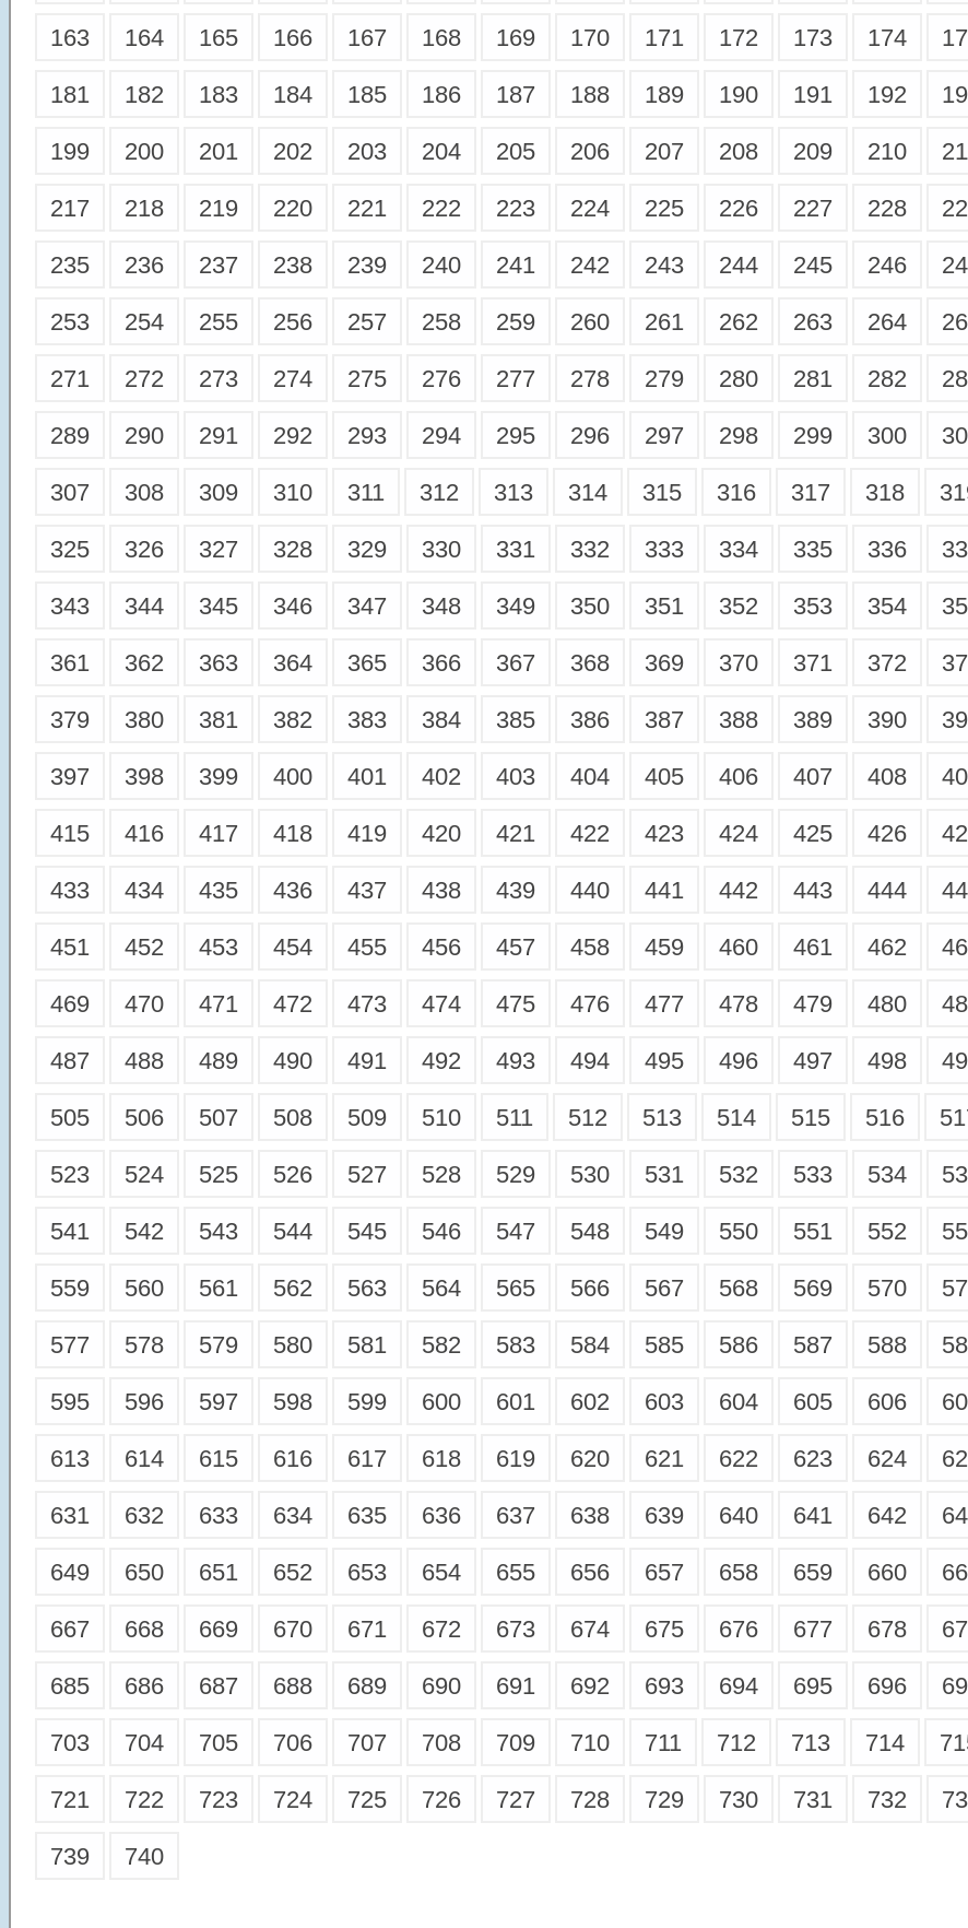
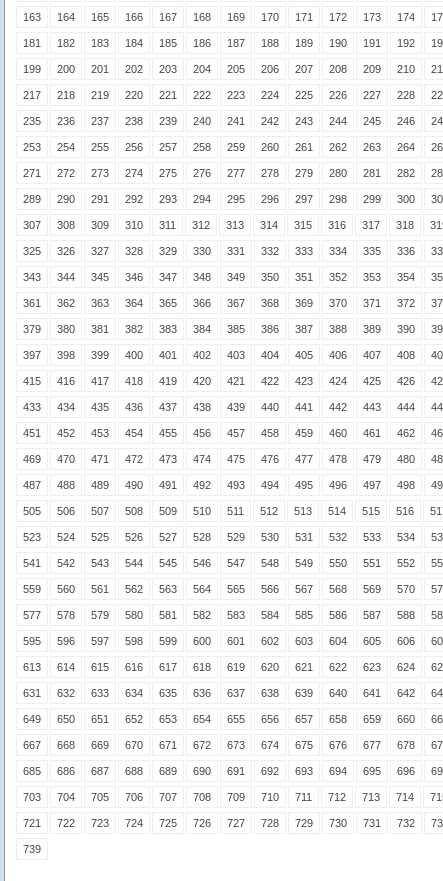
- 740
